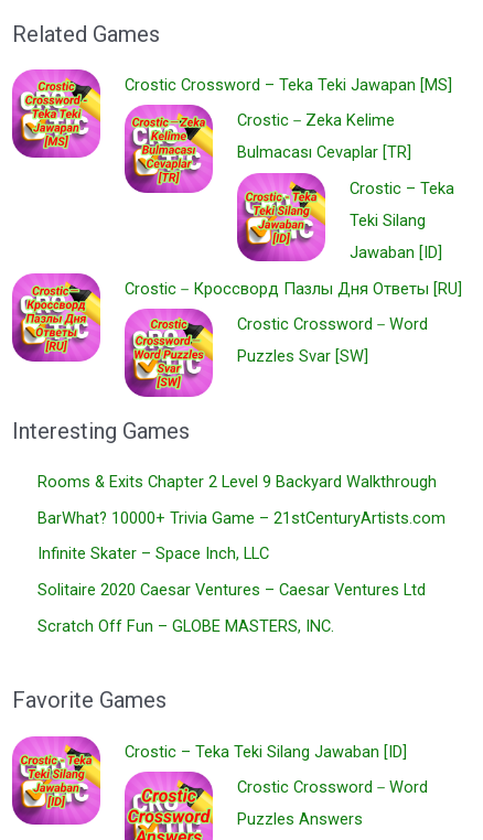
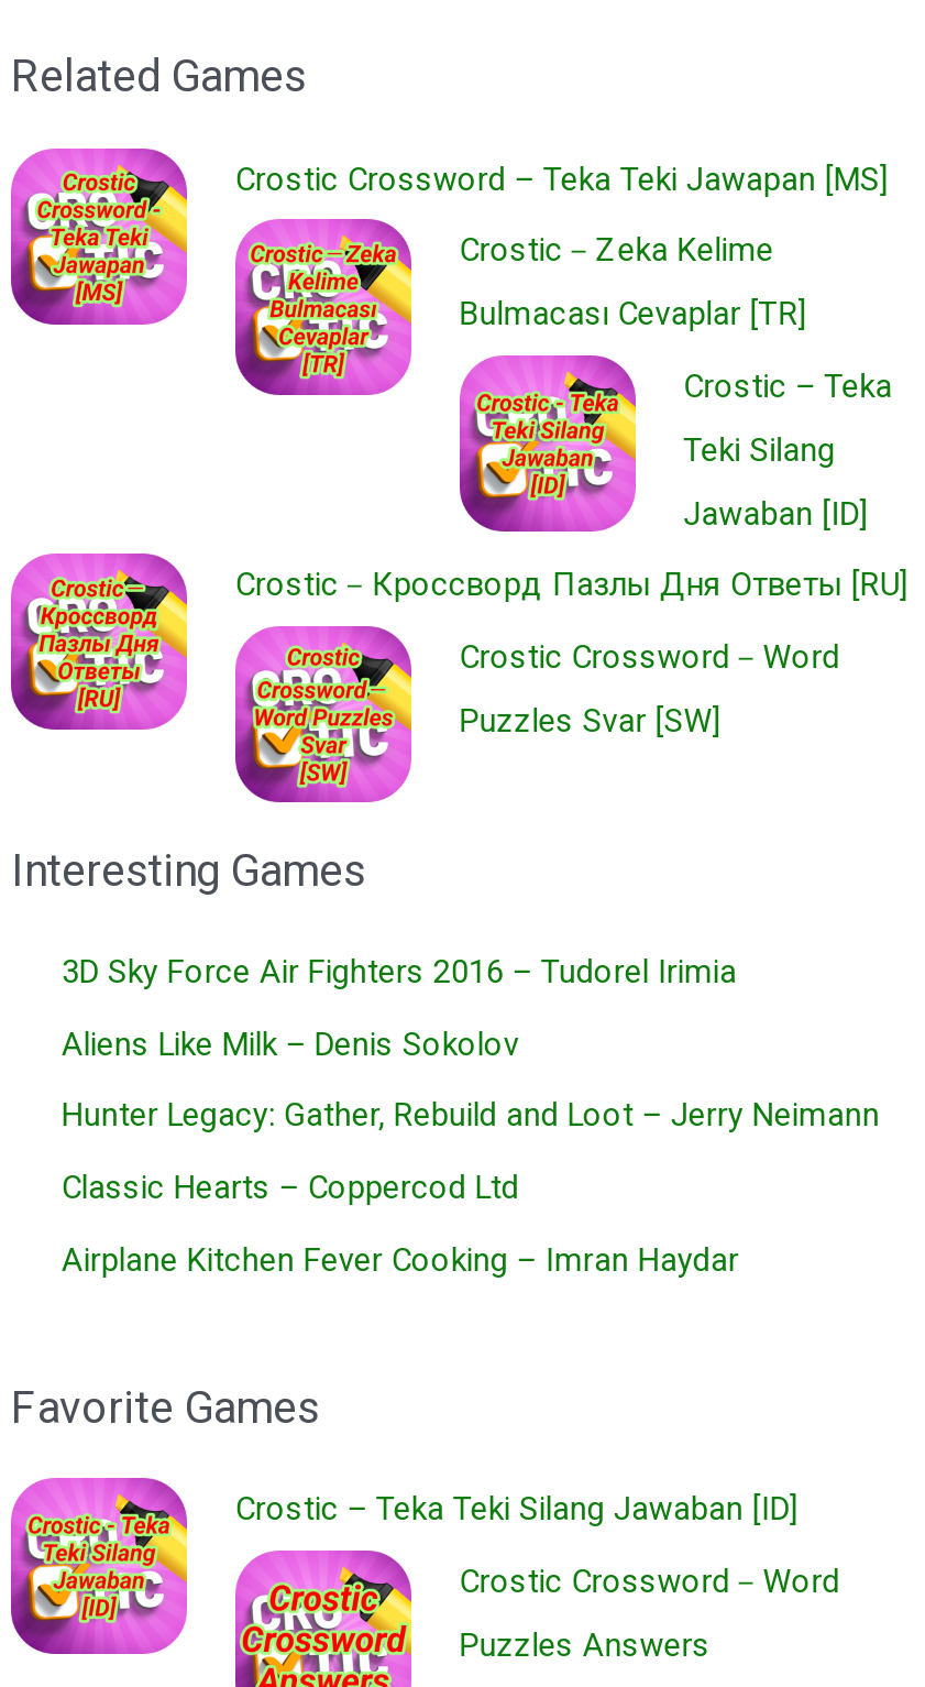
- Rooms & Exits Chapter 2 Level 9 Backyard Walkthrough
+ 3D Sky Force Air Fighters 2016 – Tudorel Irimia

- BarWhat? 10000+ Trivia Game – 21stCenturyArtists.com
+ Aliens Like Milk – Denis Sokolov

- Infinite Skater – Space Inch, LLC
+ Hunter Legacy: Gather, Rebuild and Loot – Jerry Neimann

- Solitaire 2020 Caesar Ventures – Caesar Ventures Ltd
+ Classic Hearts – Coppercod Ltd

- Scratch Off Fun – GLOBE MASTERS, INC.
+ Airplane Kitchen Fever Cooking – Imran Haydar
